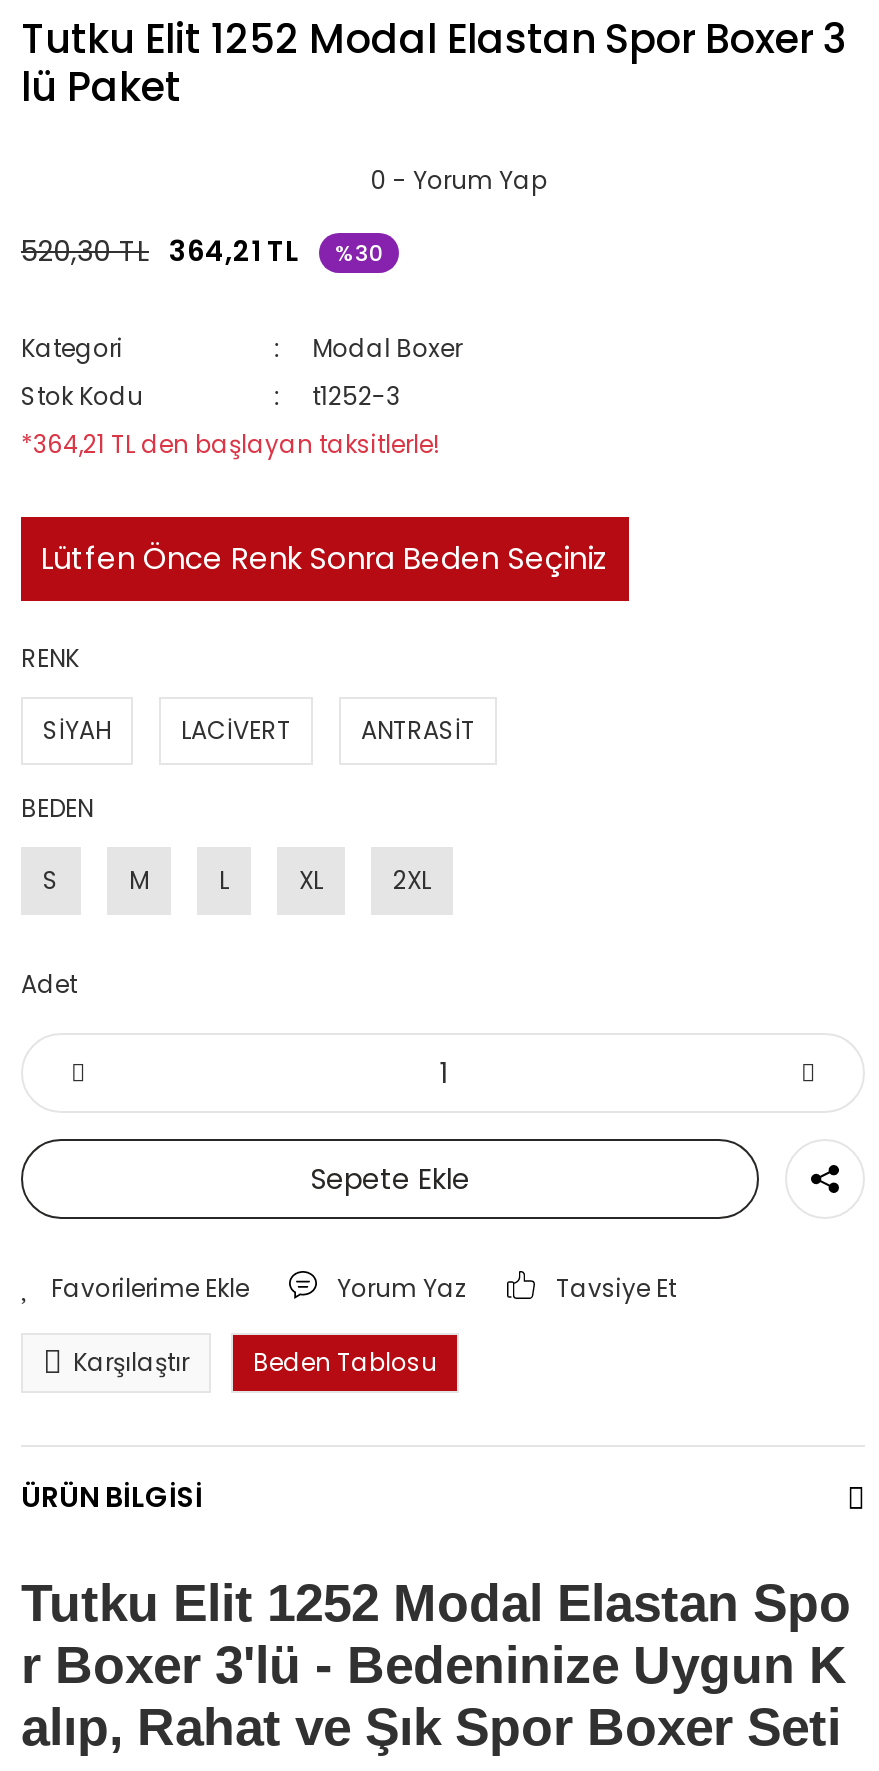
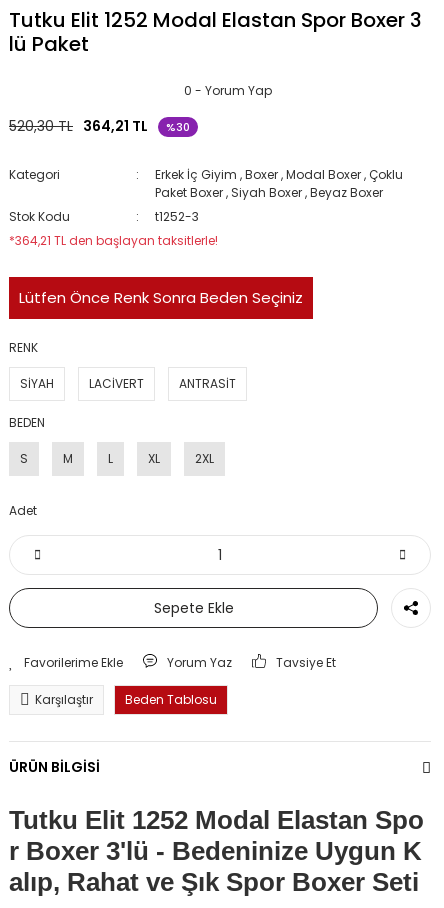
- Modal Boxer
+ Erkek İç Giyim , Boxer , Modal Boxer , Çoklu
+ Paket Boxer , Siyah Boxer , Beyaz Boxer
